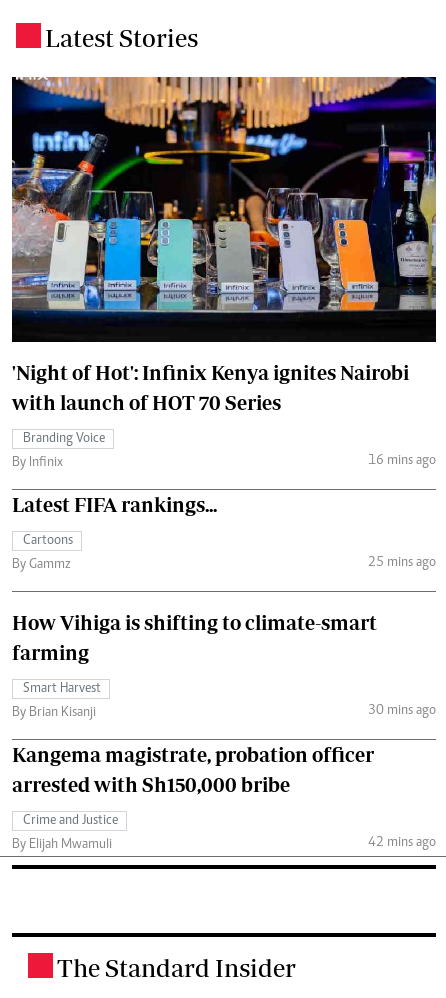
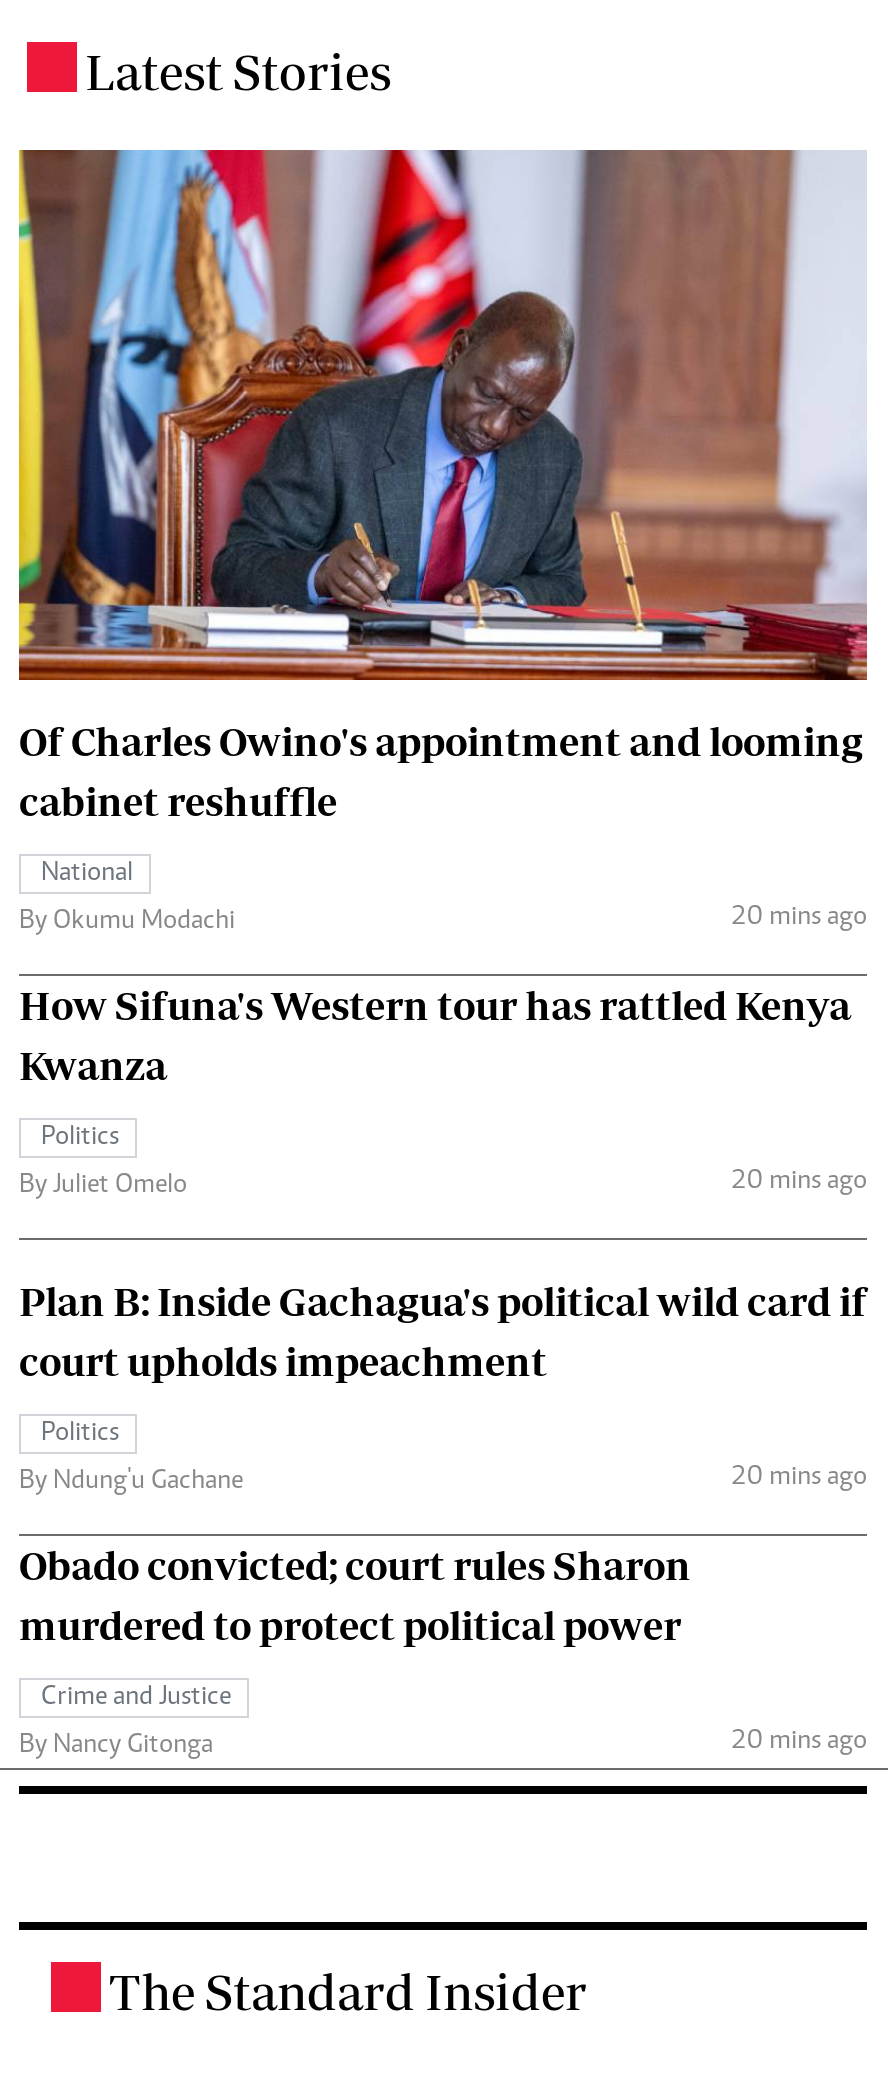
- [image]
- 'Night of Hot': Infinix Kenya ignites Nairobi
- with launch of HOT 70 Series
+ [image]
+ Of Charles Owino's appointment and looming
+ cabinet reshuffle

- Branding Voice
+ National

- By Infinix
- 16 mins ago
+ By Okumu Modachi
+ 20 mins ago

- Latest FIFA rankings...
+ How Sifuna's Western tour has rattled Kenya
+ Kwanza

- Cartoons
+ Politics

- By Gammz
- 25 mins ago
+ By Juliet Omelo
+ 20 mins ago

- How Vihiga is shifting to climate-smart
- farming
+ Plan B: Inside Gachagua's political wild card if
+ court upholds impeachment

- Smart Harvest
+ Politics

- By Brian Kisanji
- 30 mins ago
+ By Ndung'u Gachane
+ 20 mins ago

- Kangema magistrate, probation officer
- arrested with Sh150,000 bribe
+ Obado convicted; court rules Sharon
+ murdered to protect political power

- By Elijah Mwamuli
+ By Nancy Gitonga

- 42 mins ago
+ 20 mins ago
